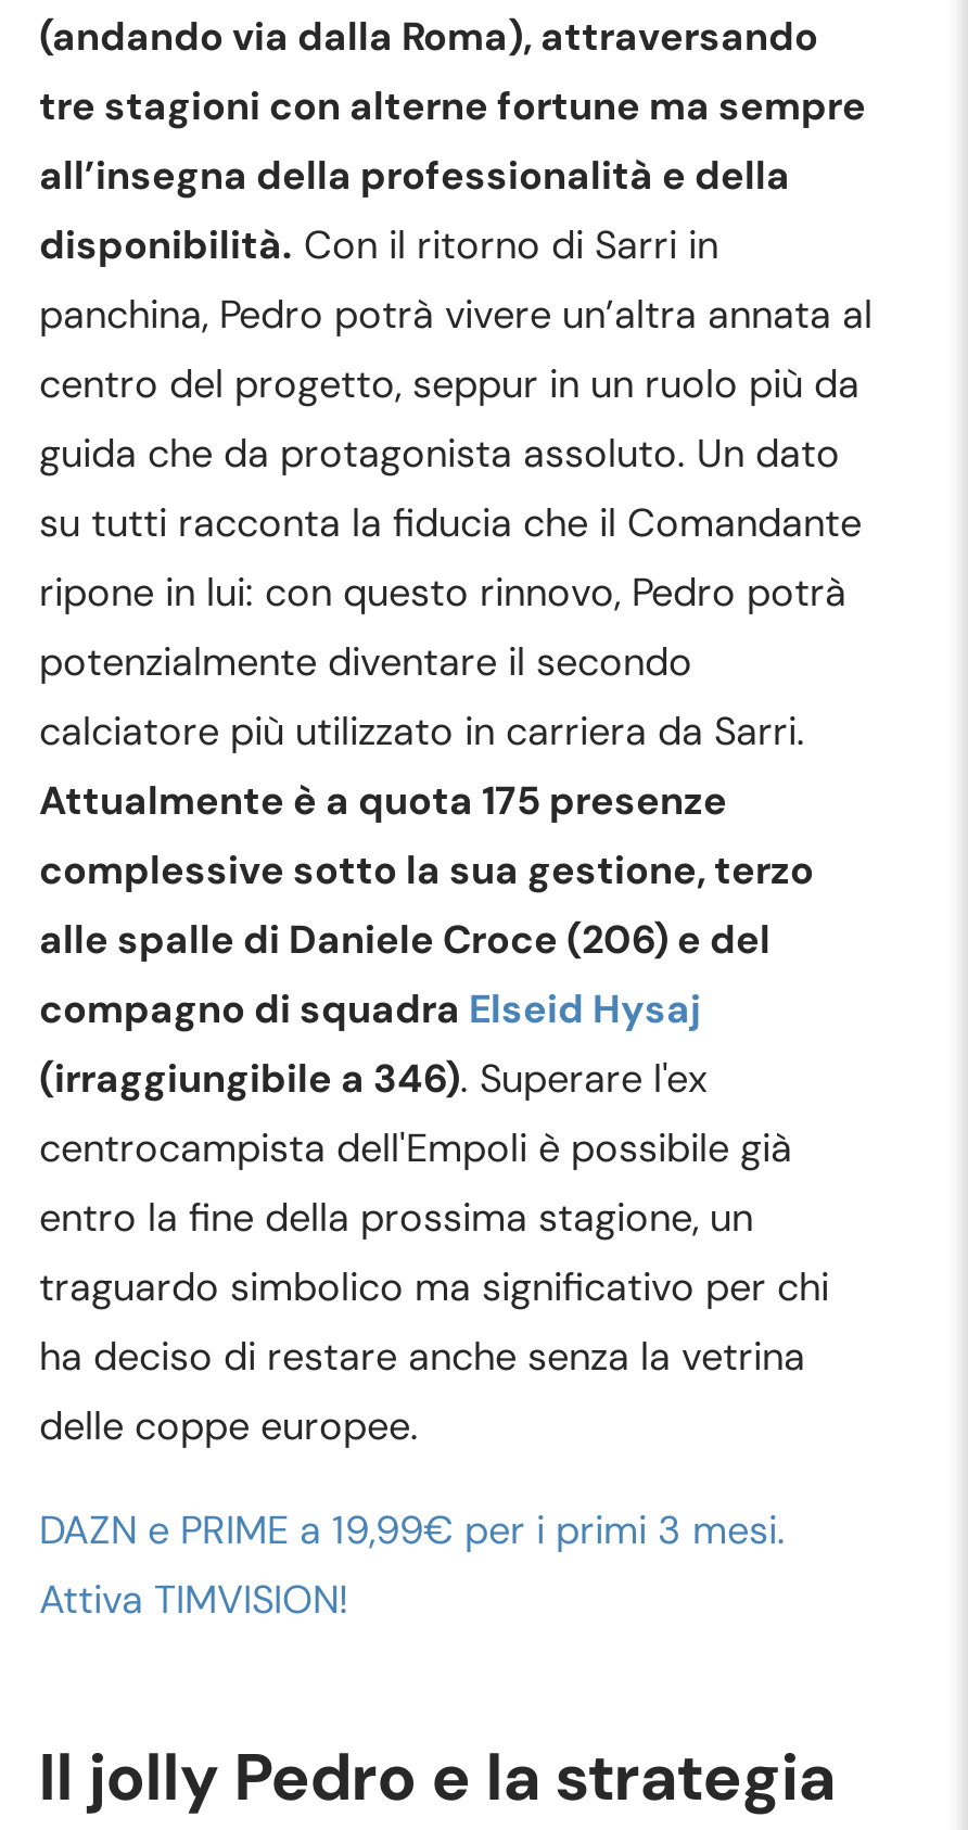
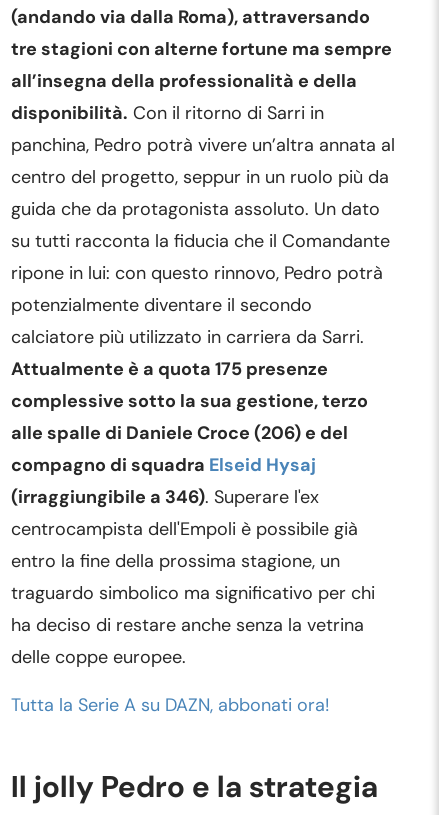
- DAZN e PRIME a 19,99€ per i primi 3 mesi.
- Attiva TIMVISION!
+ Tutta la Serie A su DAZN, abbonati ora!
